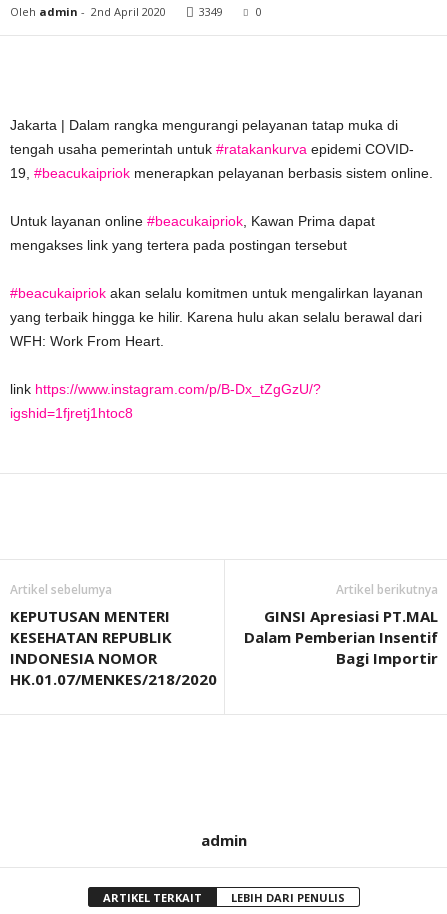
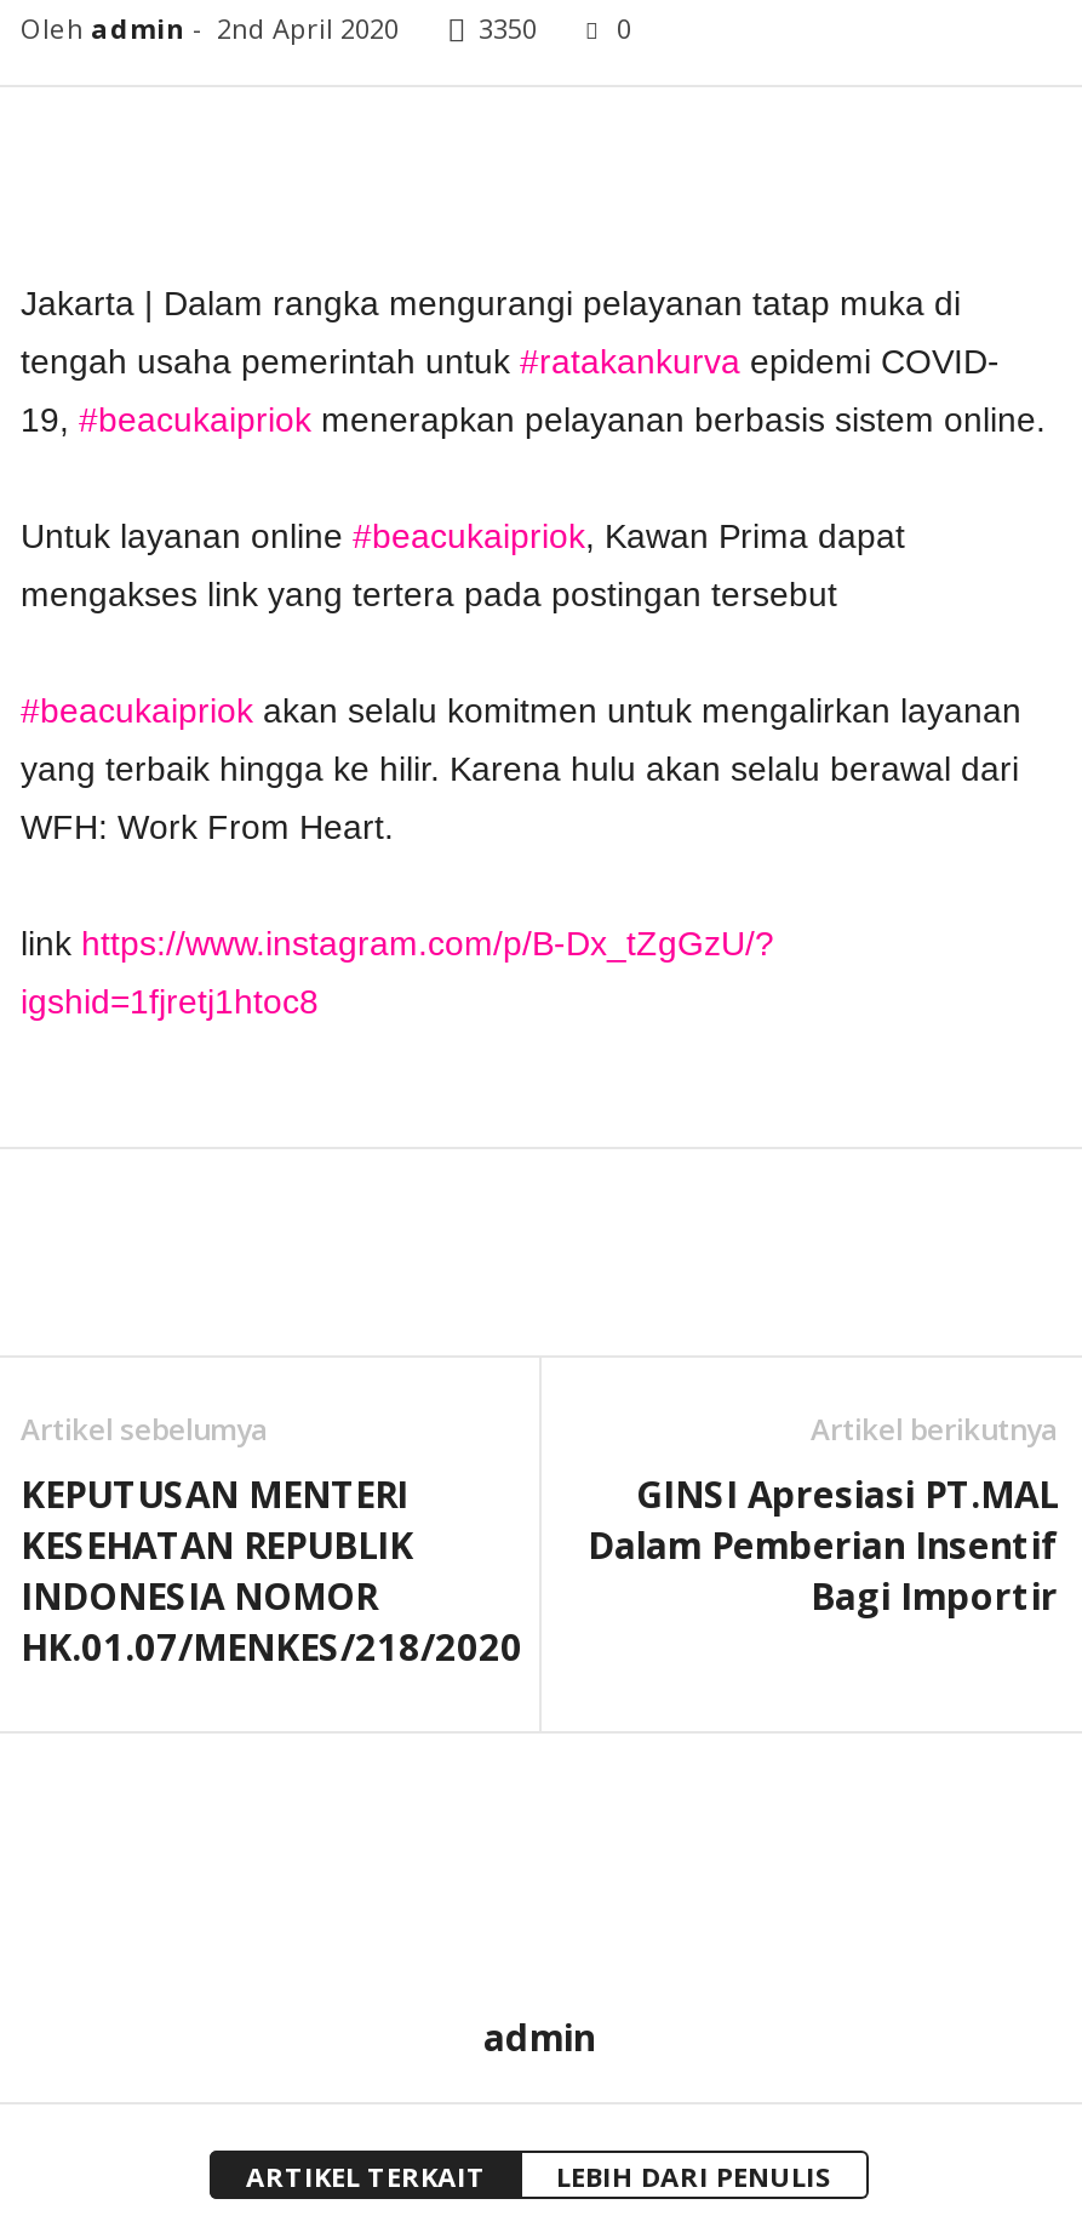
- 3349
+ 3350
